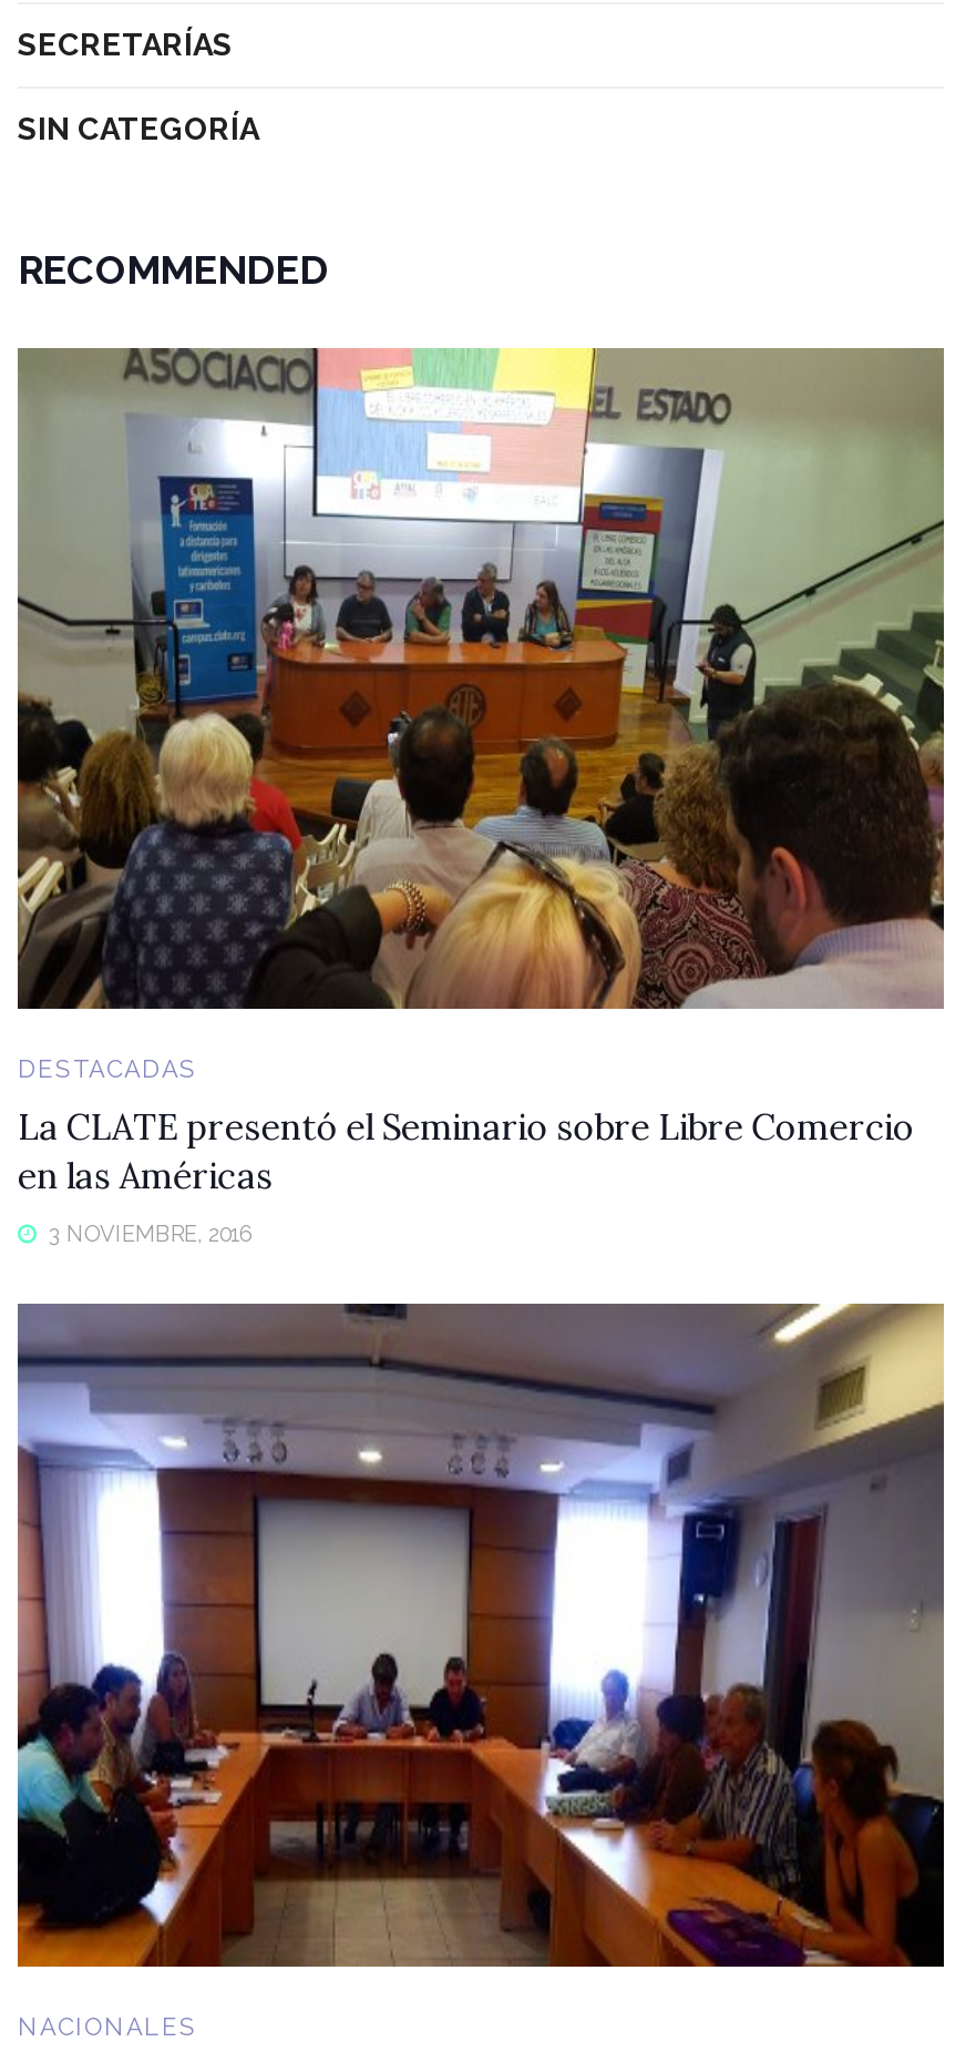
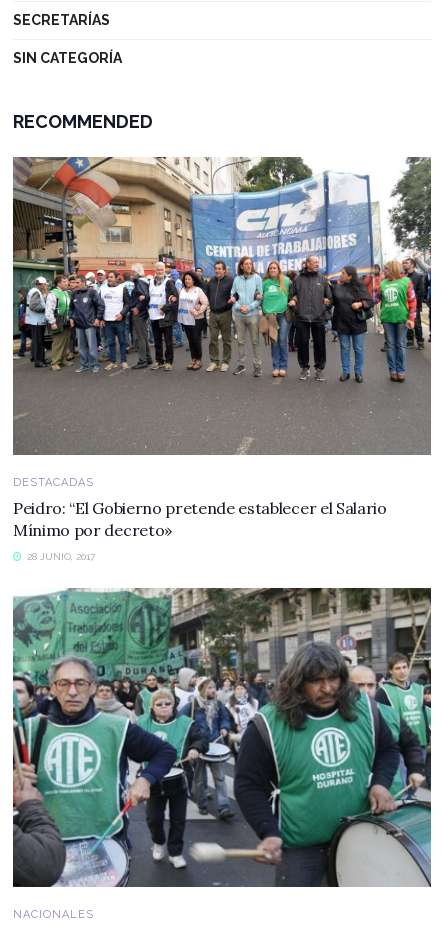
- [image]
+ [image]

- La CLATE presentó el Seminario sobre Libre Comercio
- en las Américas
+ Peidro: “El Gobierno pretende establecer el Salario
+ Mínimo por decreto»

- 3 NOVIEMBRE, 2016
+ 28 JUNIO, 2017

- [image]
+ [image]
